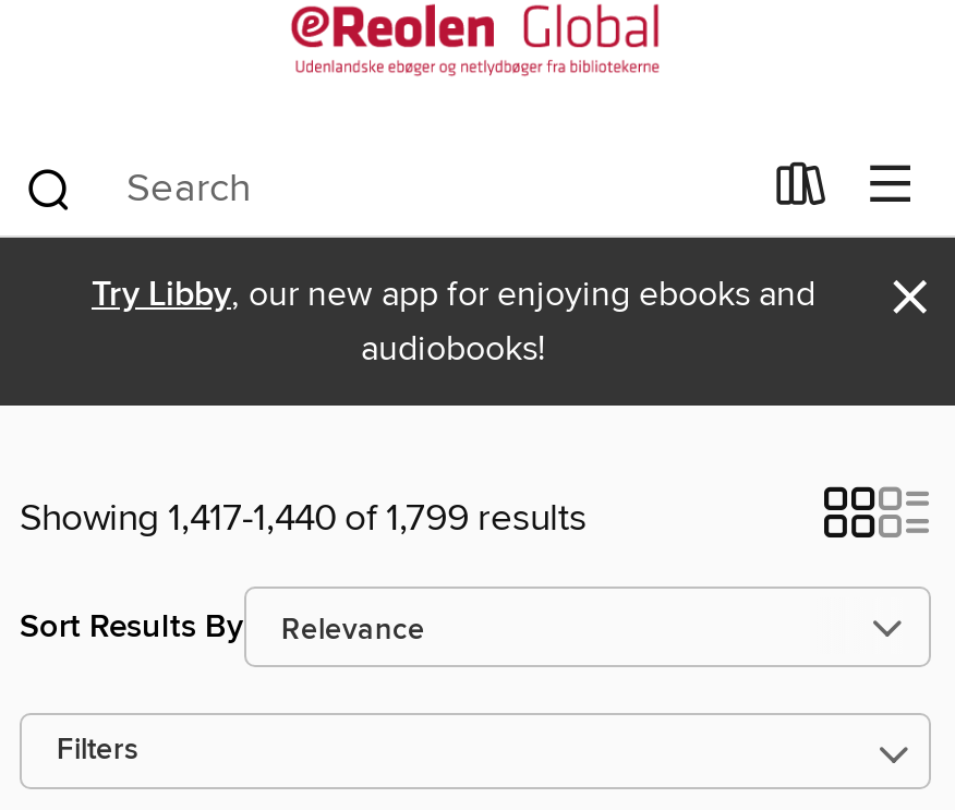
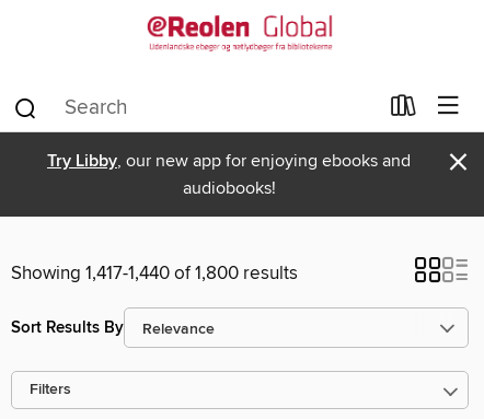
- Showing 1,417-1,440 of 1,799 results
+ Showing 1,417-1,440 of 1,800 results
